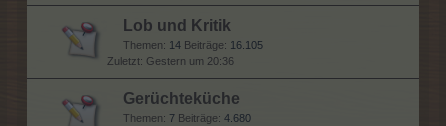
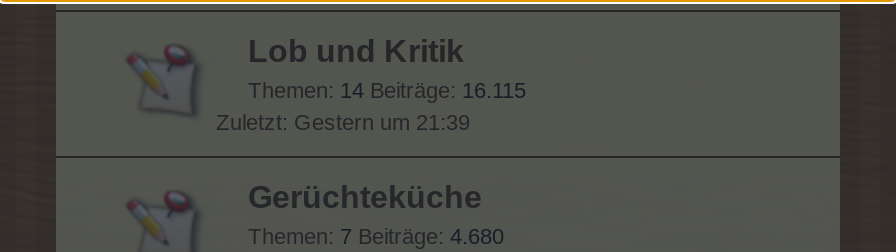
- Themen: 14 Beiträge: 16.105
+ Themen: 14 Beiträge: 16.115

- Gestern um 20:36
+ Gestern um 21:39
